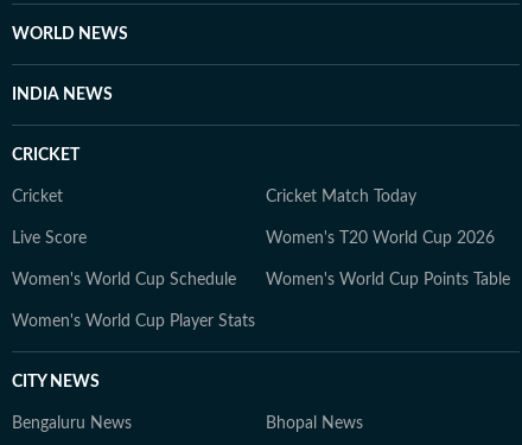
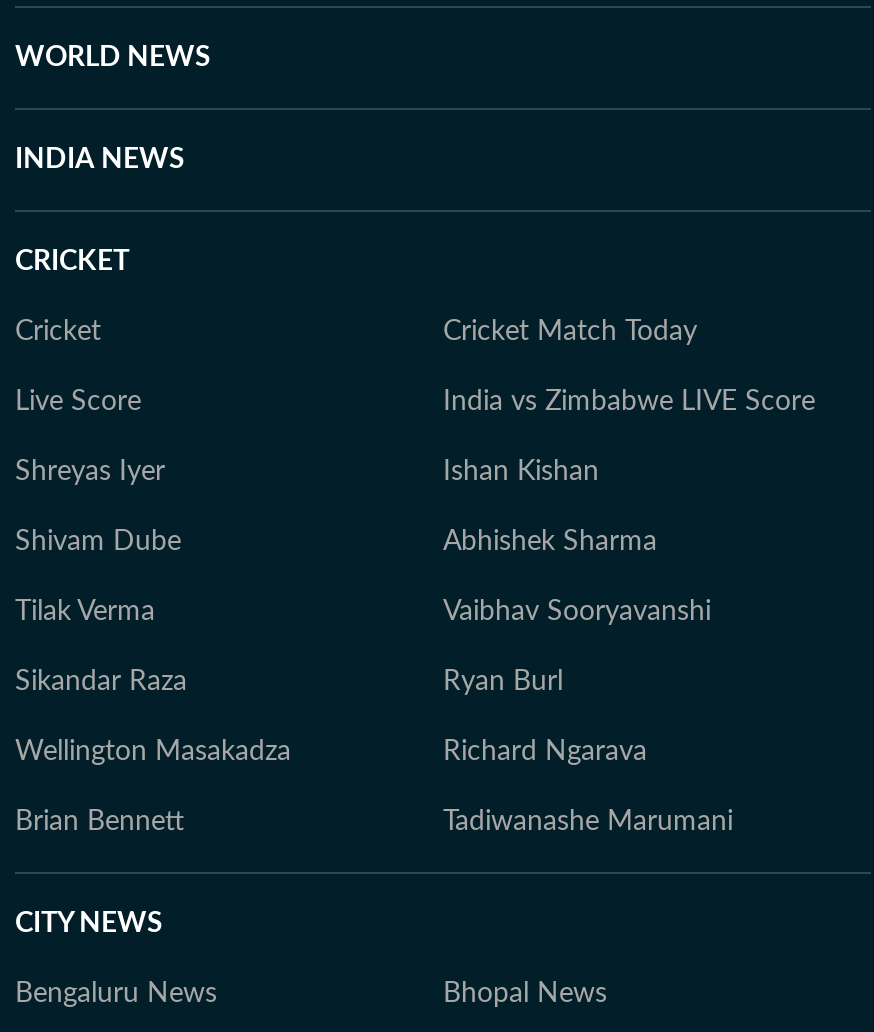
- Women's T20 World Cup 2026
- Women's World Cup Schedule
- Women's World Cup Points Table
- Women's World Cup Player Stats
+ India vs Zimbabwe LIVE Score
+ Shreyas Iyer
+ Ishan Kishan
+ Shivam Dube
+ Abhishek Sharma
+ Tilak Verma
+ Vaibhav Sooryavanshi
+ Sikandar Raza
+ Ryan Burl
+ Wellington Masakadza
+ Richard Ngarava
+ Brian Bennett
+ Tadiwanashe Marumani
